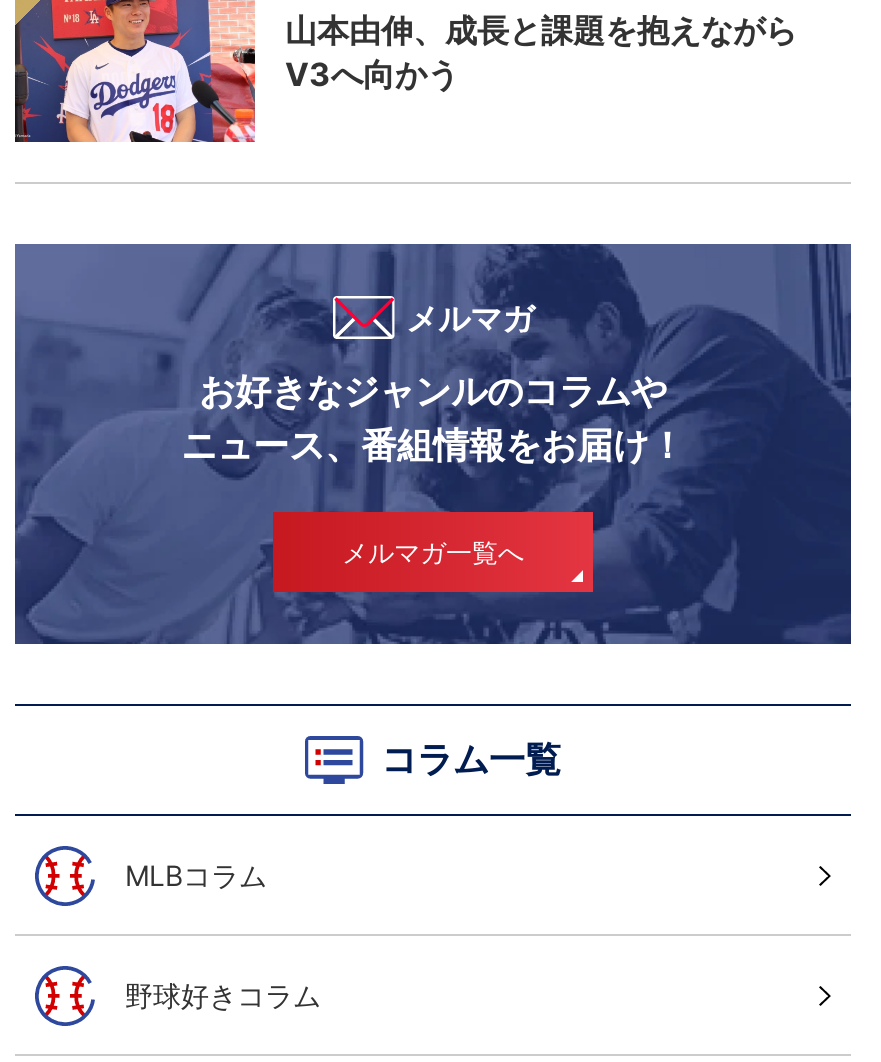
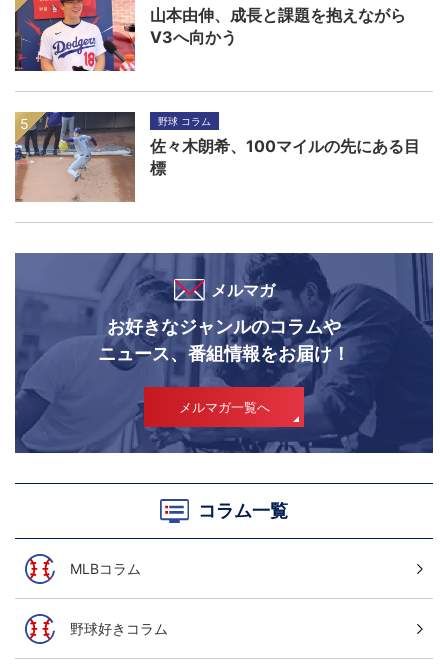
+ [image]
+ 野球 コラム
+ 佐々木朗希、100マイルの先にある目
+ 標
